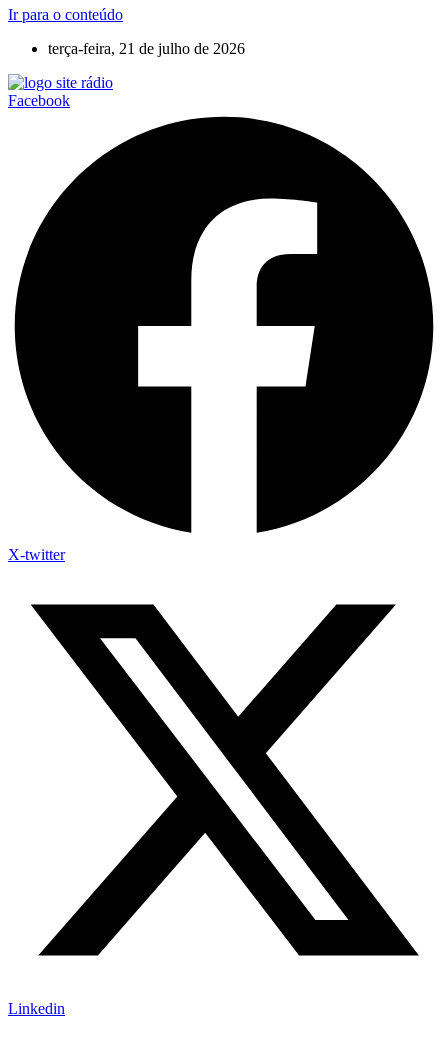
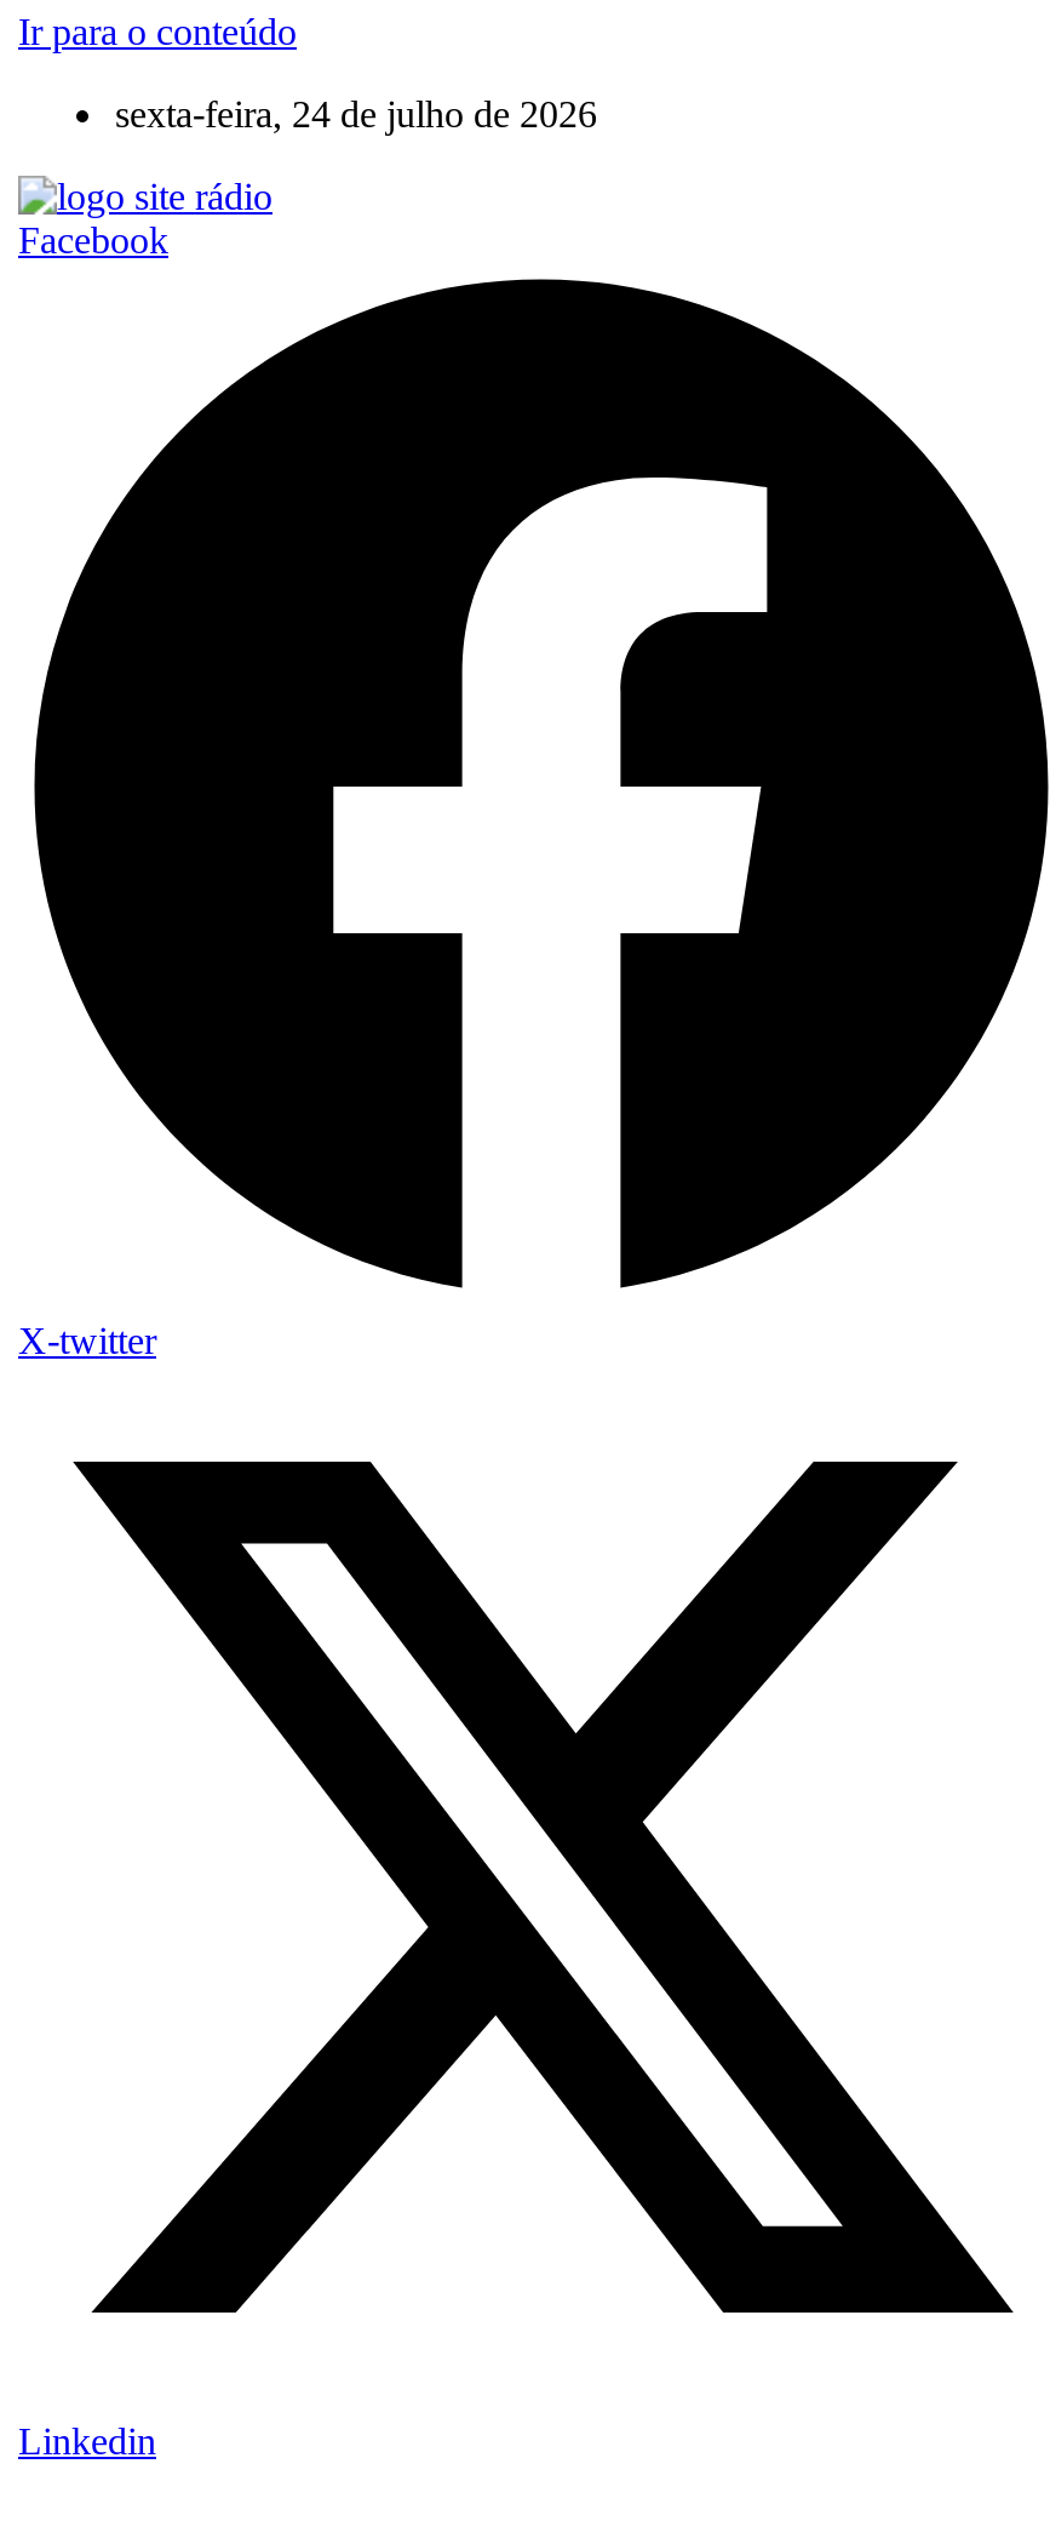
- terça-feira, 21 de julho de 2026
+ sexta-feira, 24 de julho de 2026
